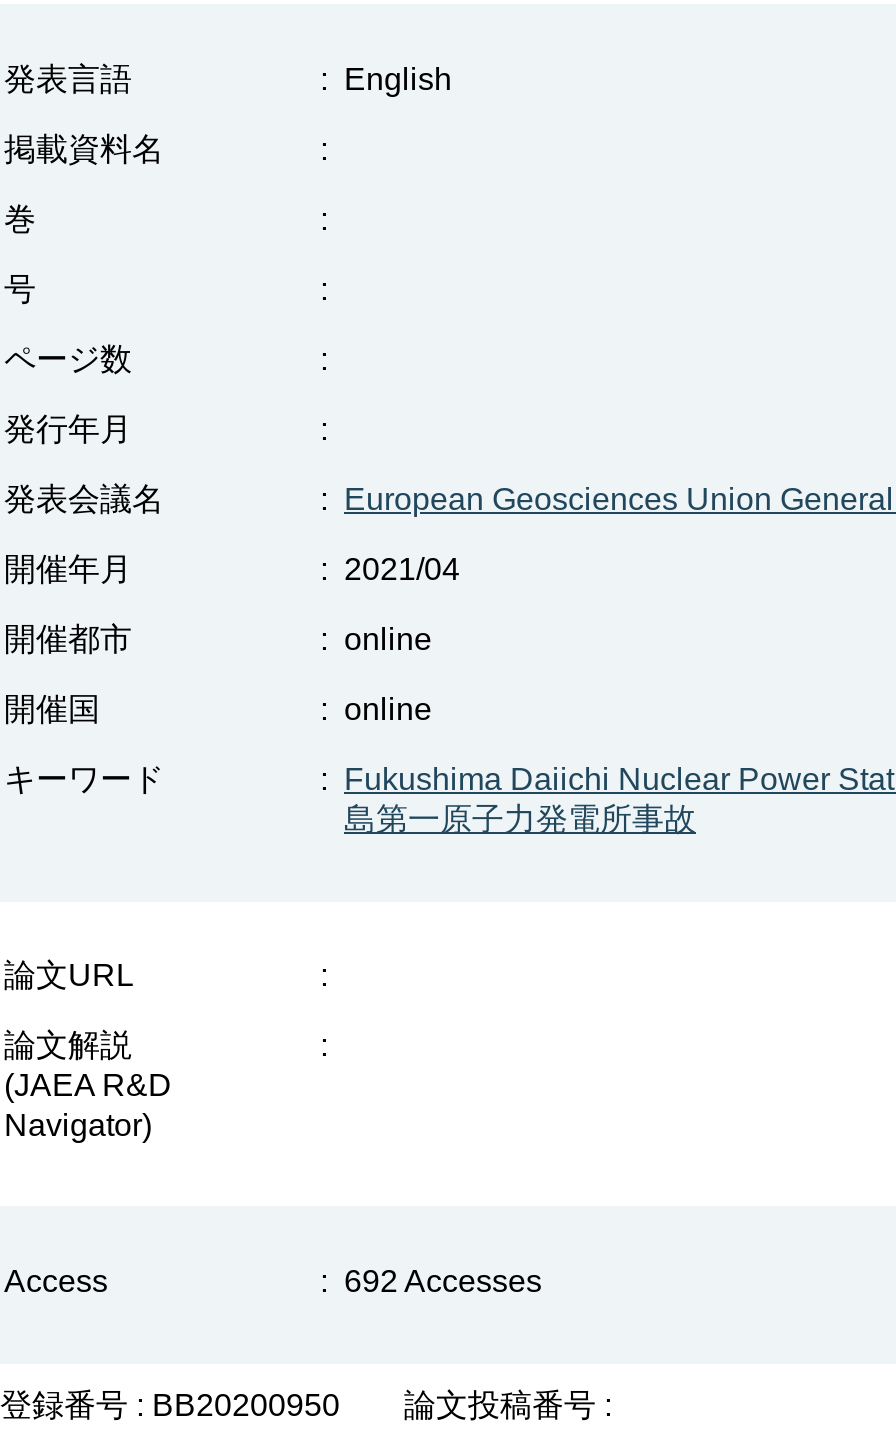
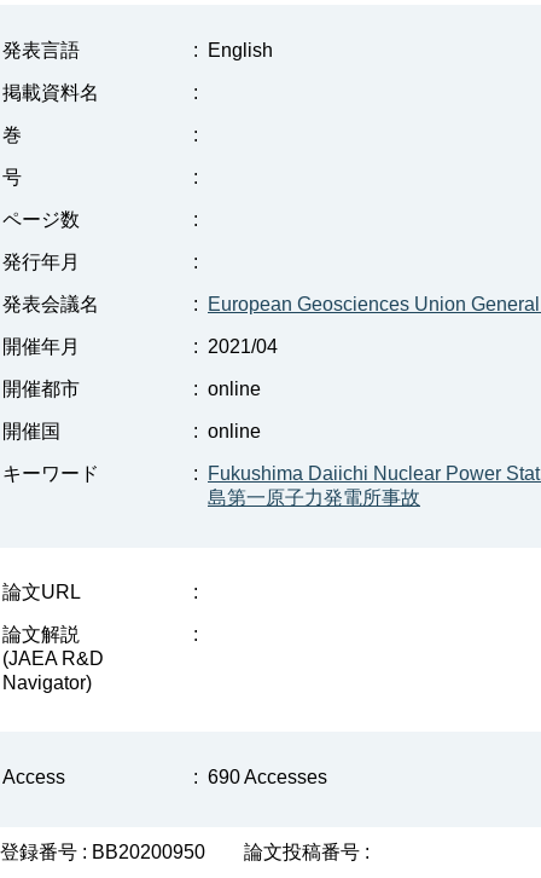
- : 692 Accesses
+ : 690 Accesses
